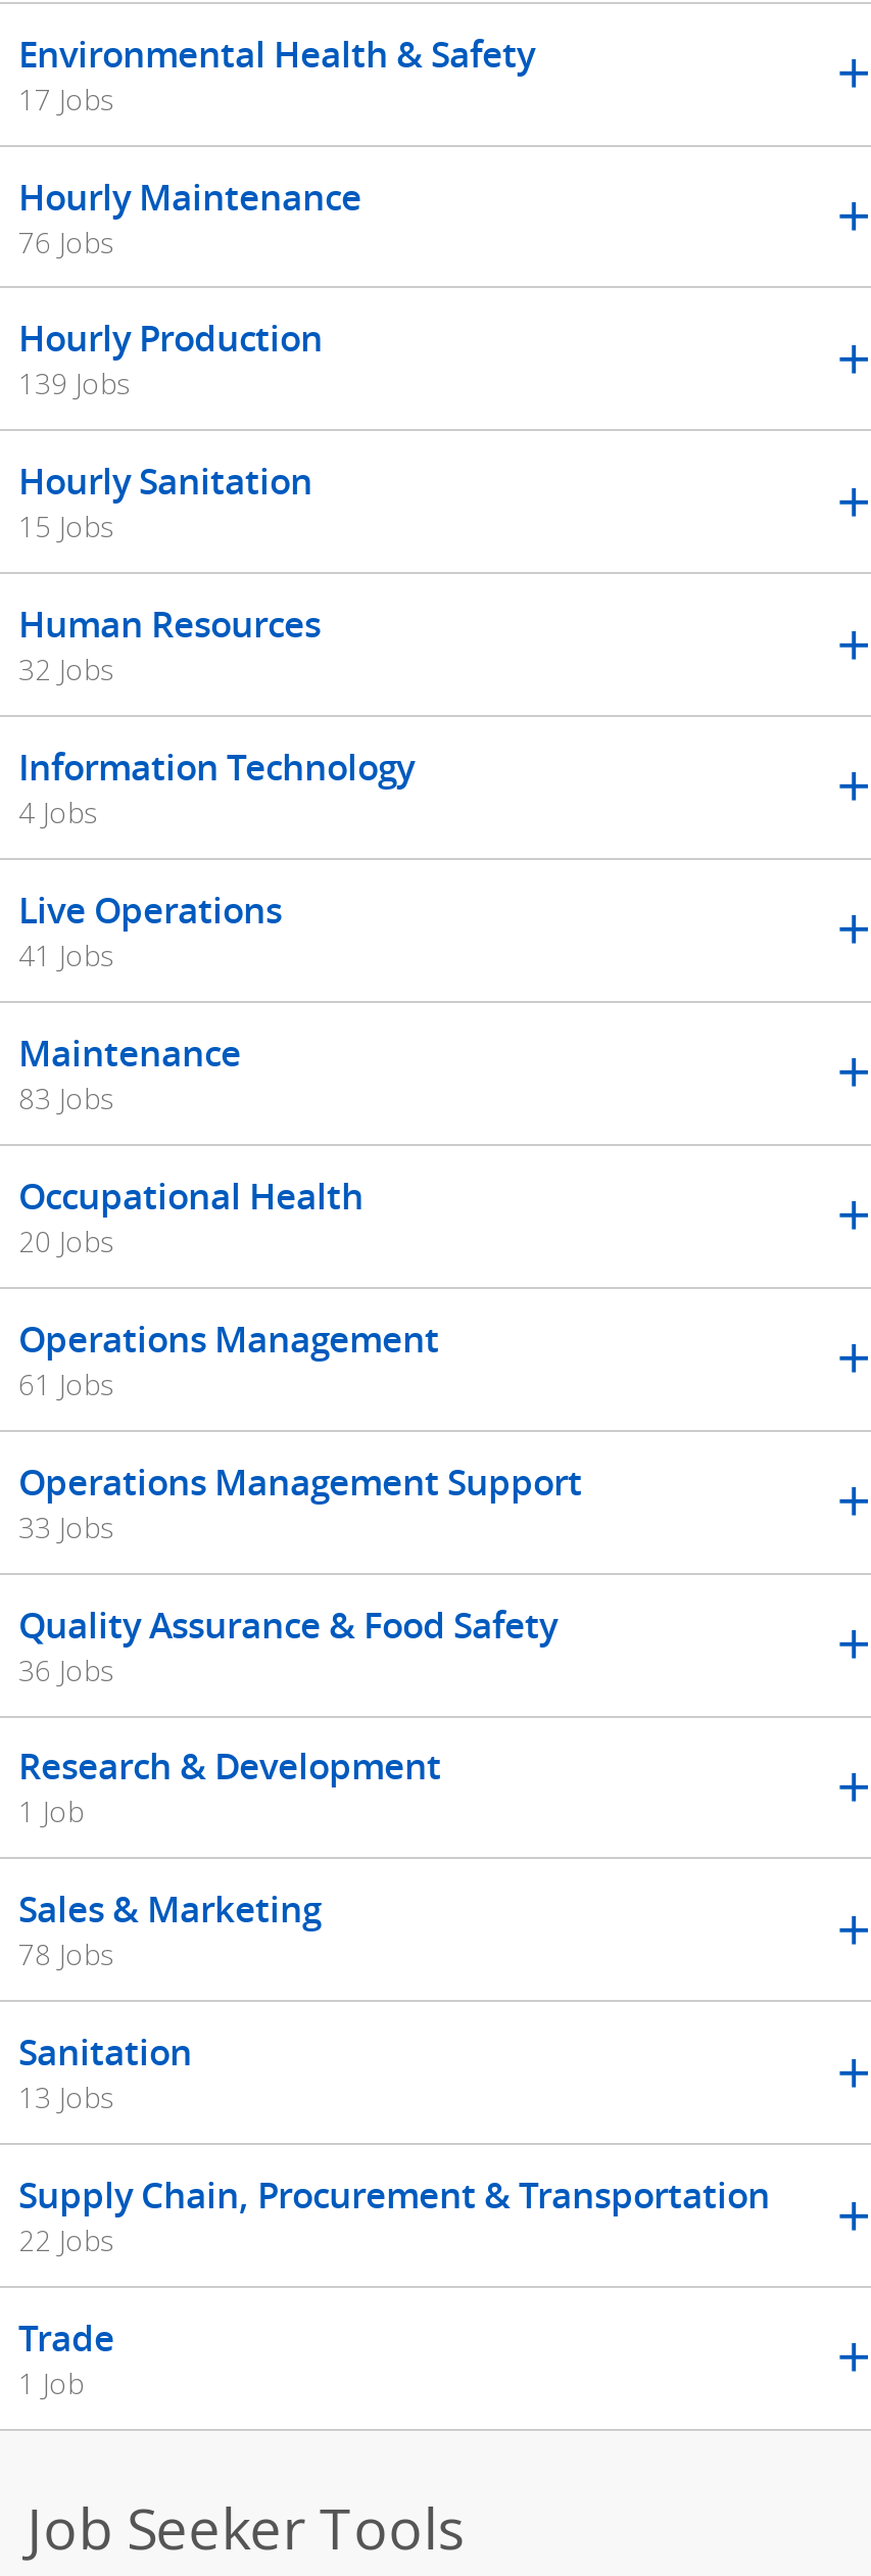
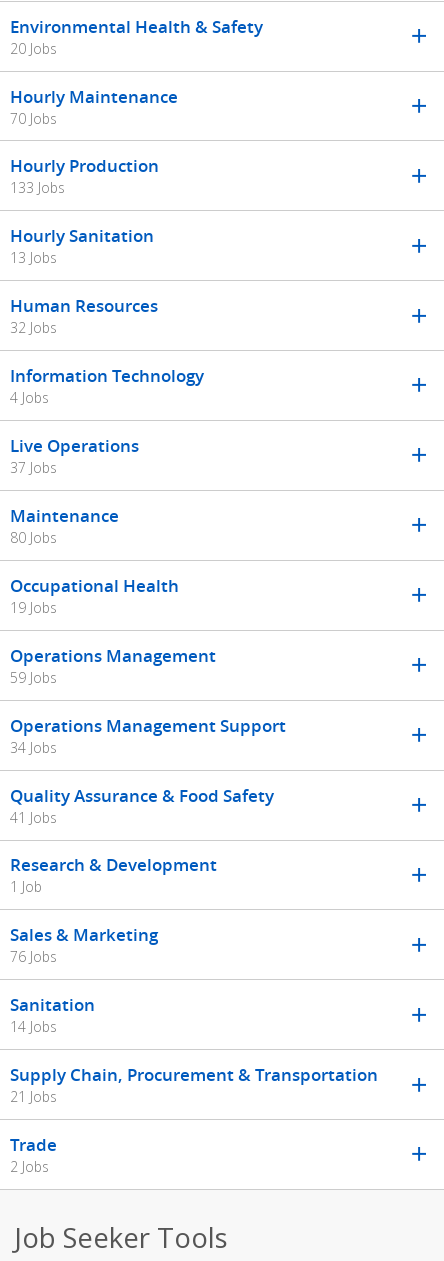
- 17 Jobs
+ 20 Jobs

- 76 Jobs
+ 70 Jobs

- 139 Jobs
+ 133 Jobs

- 15 Jobs
+ 13 Jobs

- 41 Jobs
+ 37 Jobs

- 83 Jobs
+ 80 Jobs

- 20 Jobs
+ 19 Jobs

- 61 Jobs
+ 59 Jobs

- 33 Jobs
+ 34 Jobs

- 36 Jobs
+ 41 Jobs

- 78 Jobs
+ 76 Jobs

- 13 Jobs
+ 14 Jobs

- 22 Jobs
+ 21 Jobs

- 1 Job
+ 2 Jobs
